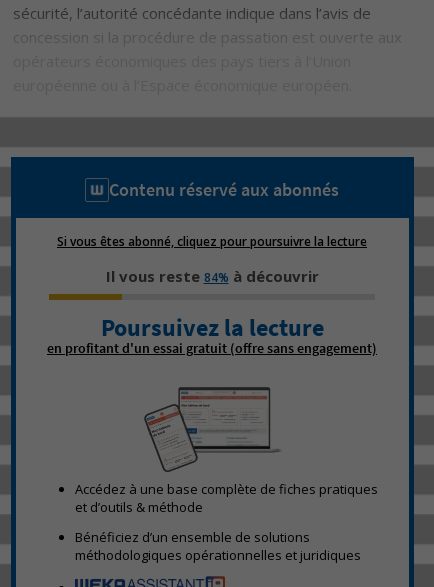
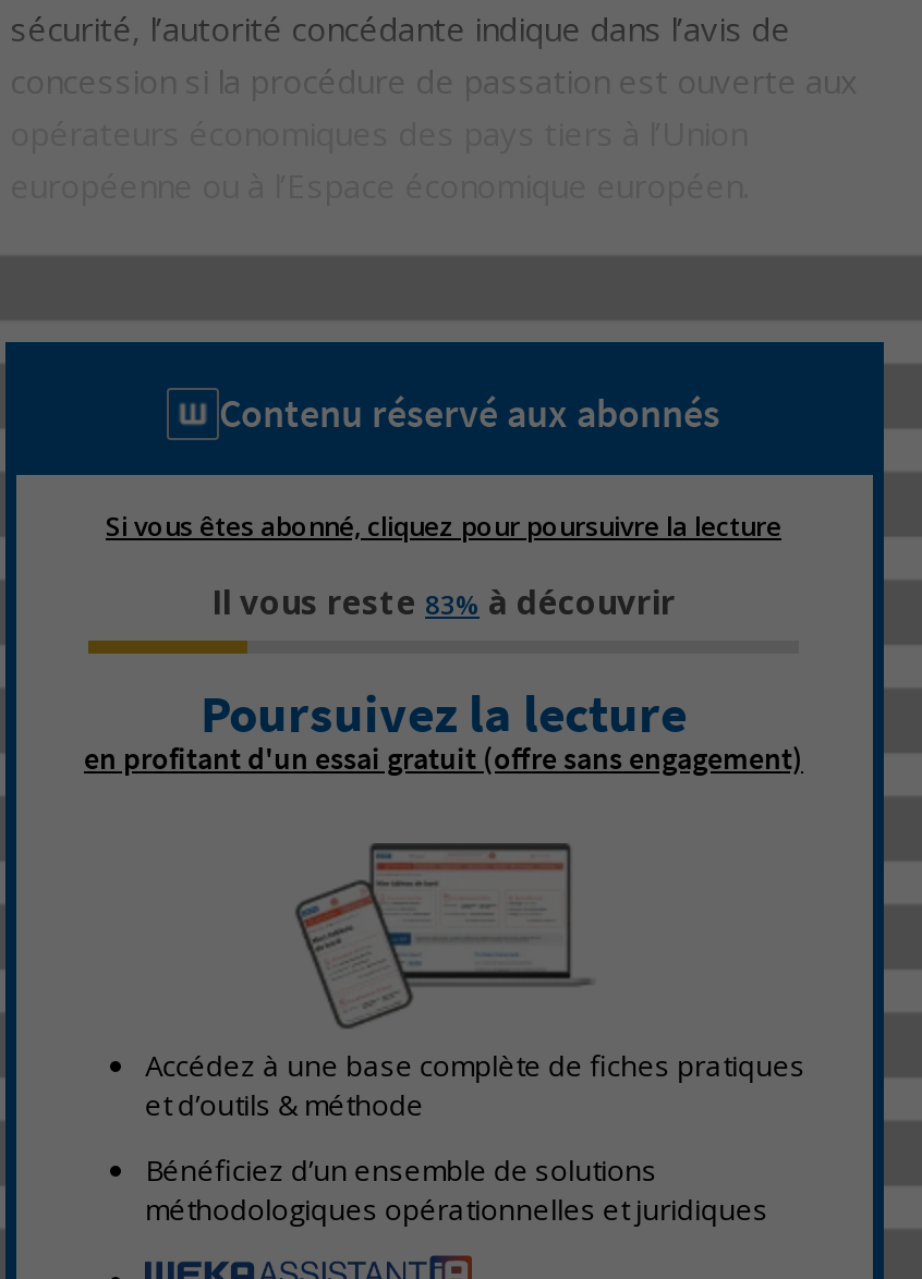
- Il vous reste 84% à découvrir
+ Il vous reste 83% à découvrir
